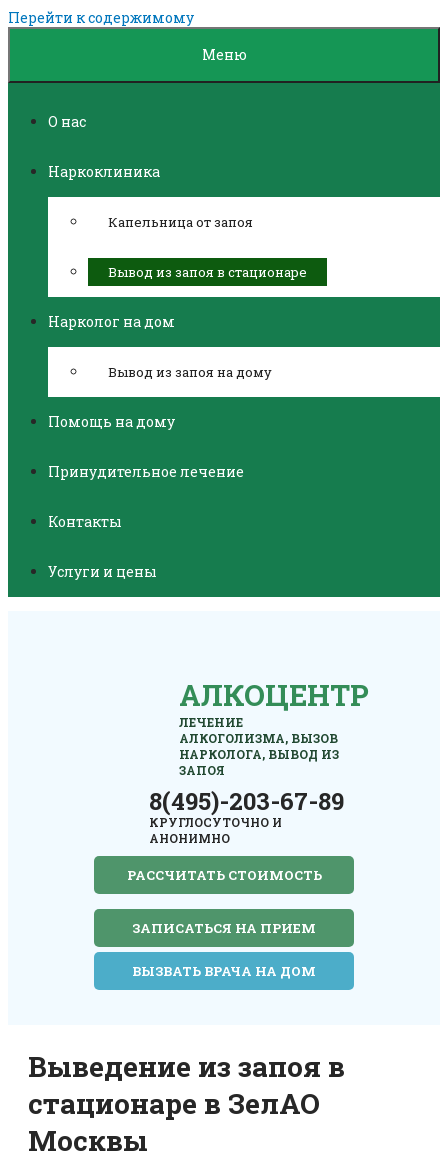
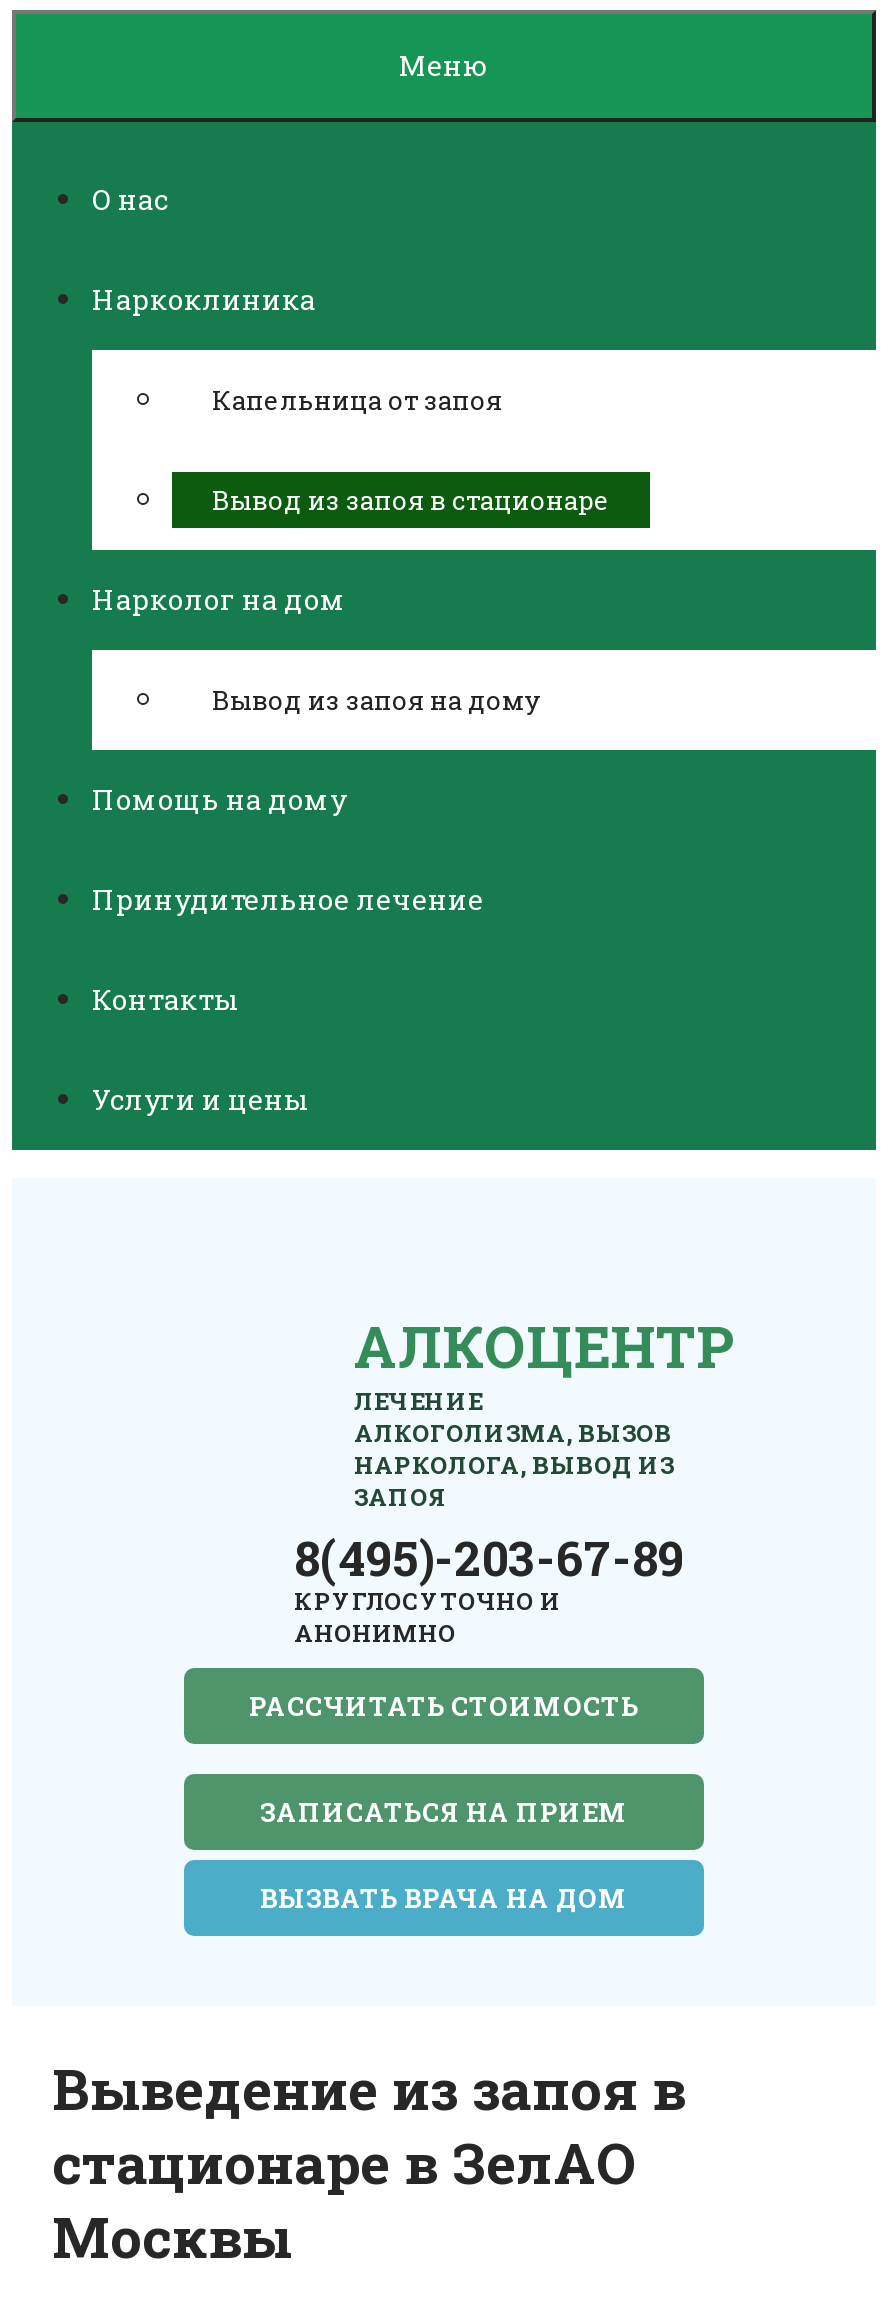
- Перейти к содержимому
